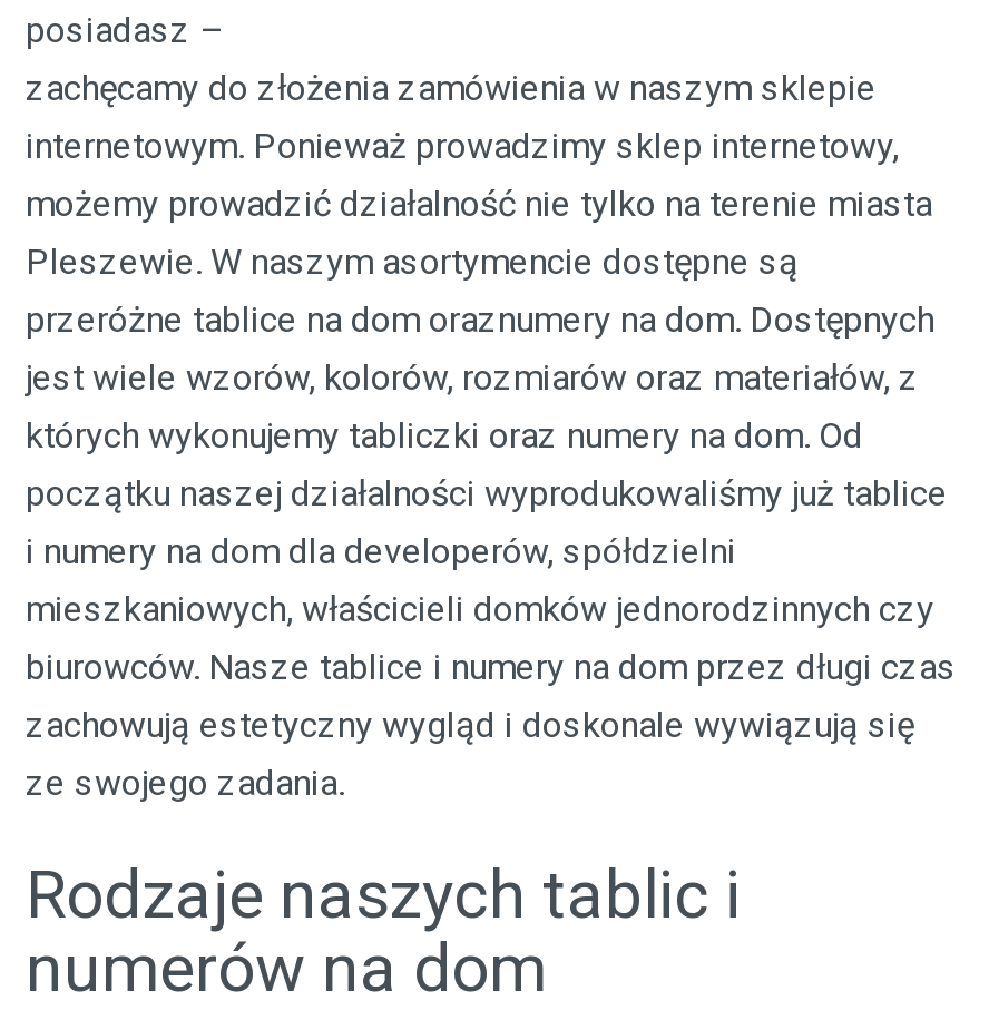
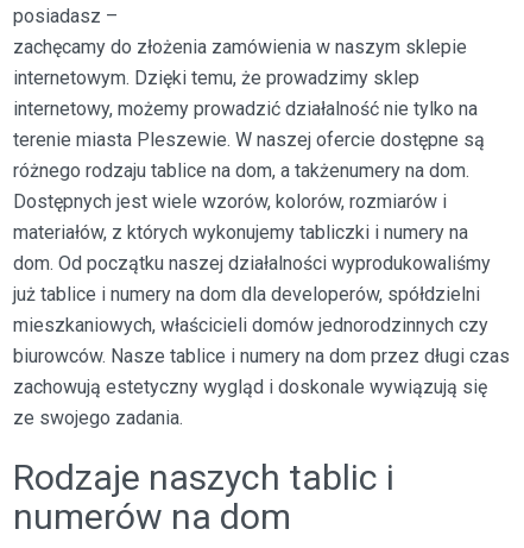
- internetowym. Ponieważ prowadzimy sklep internetowy,
- możemy prowadzić działalność nie tylko na terenie miasta
- Pleszewie. W naszym asortymencie dostępne są
- przeróżne tablice na dom oraznumery na dom. Dostępnych
- jest wiele wzorów, kolorów, rozmiarów oraz materiałów, z
- których wykonujemy tabliczki oraz numery na dom. Od
- początku naszej działalności wyprodukowaliśmy już tablice
- i numery na dom dla developerów, spółdzielni
- mieszkaniowych, właścicieli domków jednorodzinnych czy
+ internetowym. Dzięki temu, że prowadzimy sklep
+ internetowy, możemy prowadzić działalność nie tylko na
+ terenie miasta Pleszewie. W naszej ofercie dostępne są
+ różnego rodzaju tablice na dom, a takżenumery na dom.
+ Dostępnych jest wiele wzorów, kolorów, rozmiarów i
+ materiałów, z których wykonujemy tabliczki i numery na
+ dom. Od początku naszej działalności wyprodukowaliśmy
+ już tablice i numery na dom dla developerów, spółdzielni
+ mieszkaniowych, właścicieli domów jednorodzinnych czy
